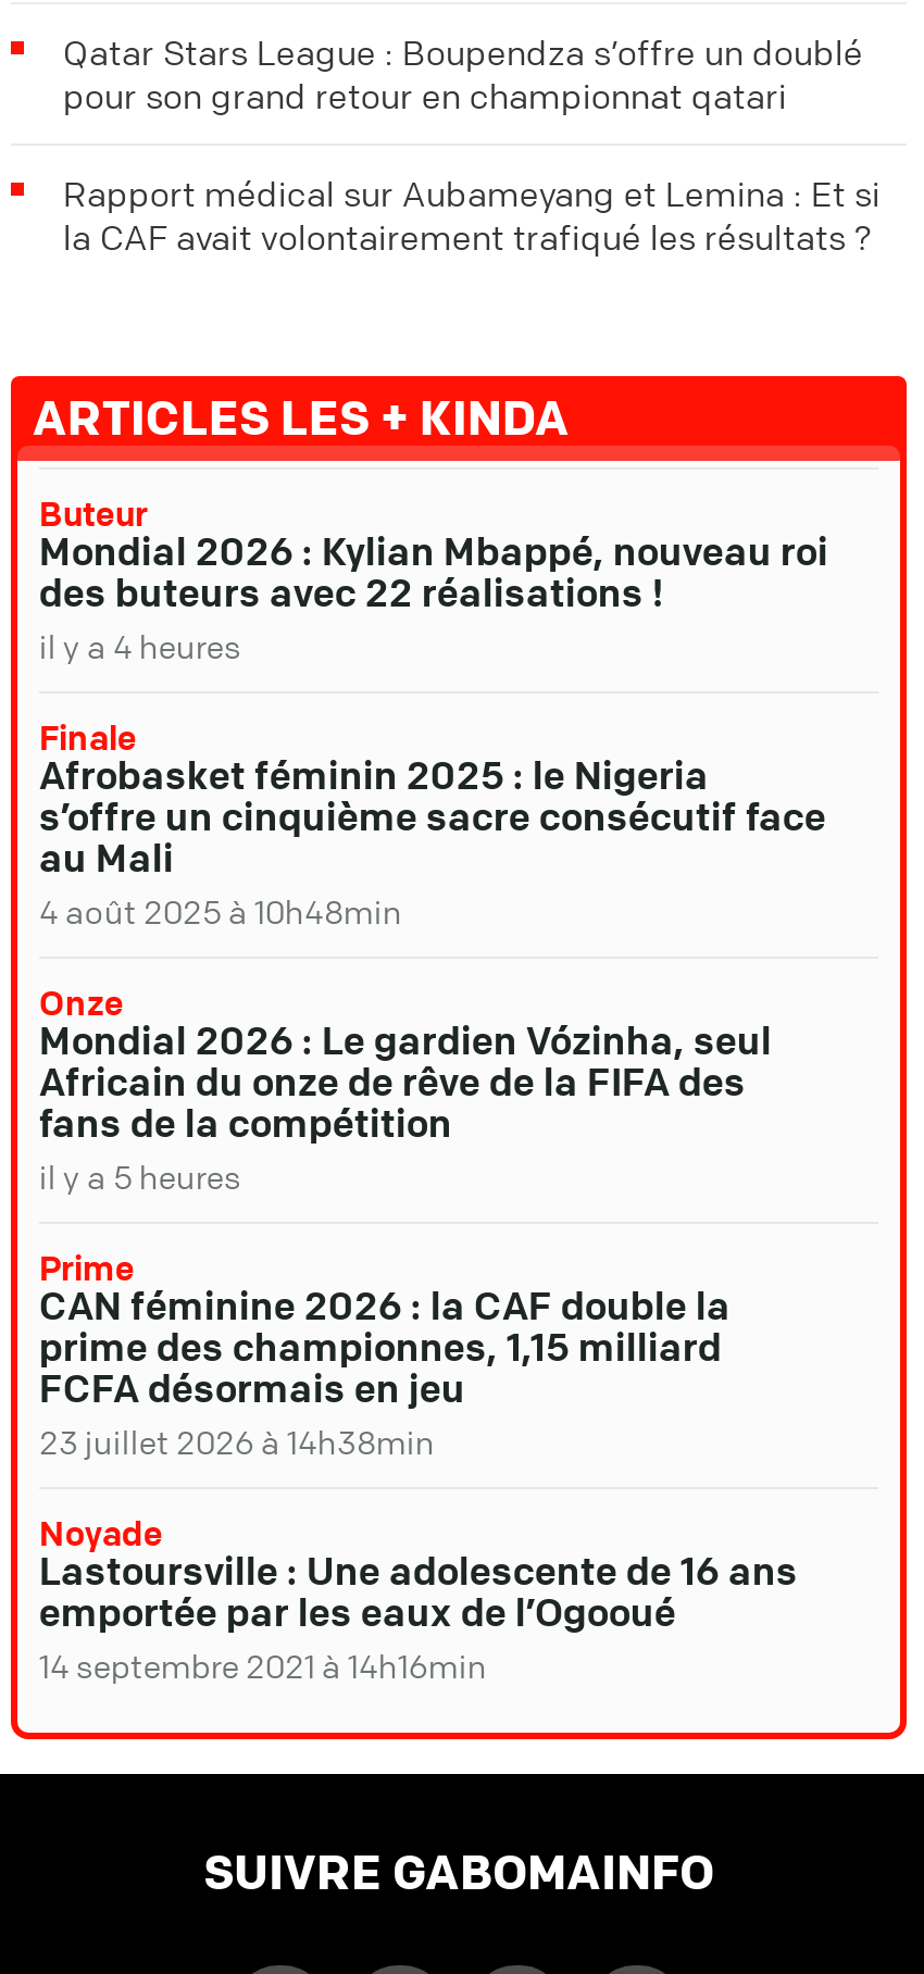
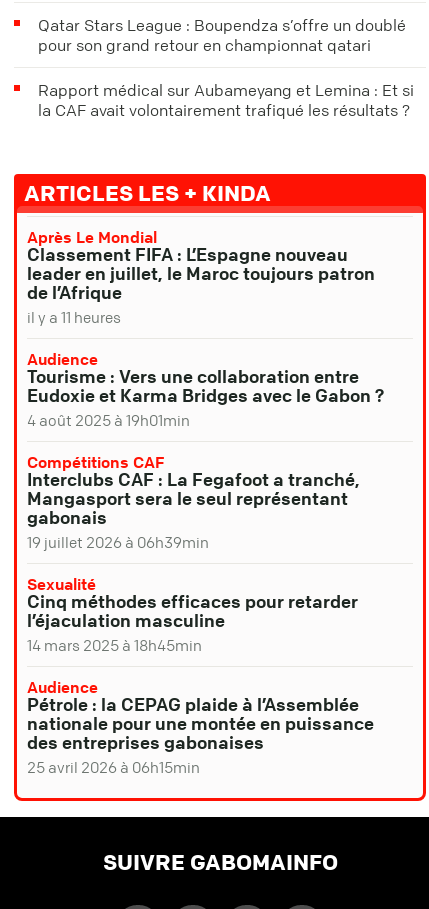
- Buteur
- Mondial 2026 : Kylian Mbappé, nouveau roi
- des buteurs avec 22 réalisations !
- il y a 4 heures
+ Après Le Mondial
+ Classement FIFA : L’Espagne nouveau
+ leader en juillet, le Maroc toujours patron
+ de l’Afrique
+ il y a 11 heures

- Finale
- Afrobasket féminin 2025 : le Nigeria
- s’offre un cinquième sacre consécutif face
- au Mali
- 4 août 2025 à 10h48min
+ Audience
+ Tourisme : Vers une collaboration entre
+ Eudoxie et Karma Bridges avec le Gabon ?
+ 4 août 2025 à 19h01min

- Onze
- Mondial 2026 : Le gardien Vózinha, seul
- Africain du onze de rêve de la FIFA des
- fans de la compétition
- il y a 5 heures
+ Compétitions CAF
+ Interclubs CAF : La Fegafoot a tranché,
+ Mangasport sera le seul représentant
+ gabonais
+ 19 juillet 2026 à 06h39min

- Prime
- CAN féminine 2026 : la CAF double la
- prime des championnes, 1,15 milliard
- FCFA désormais en jeu
- 23 juillet 2026 à 14h38min
+ Sexualité
+ Cinq méthodes efficaces pour retarder
+ l’éjaculation masculine
+ 14 mars 2025 à 18h45min

- Noyade
- Lastoursville : Une adolescente de 16 ans
- emportée par les eaux de l’Ogooué
- 14 septembre 2021 à 14h16min
+ Audience
+ Pétrole : la CEPAG plaide à l’Assemblée
+ nationale pour une montée en puissance
+ des entreprises gabonaises
+ 25 avril 2026 à 06h15min
